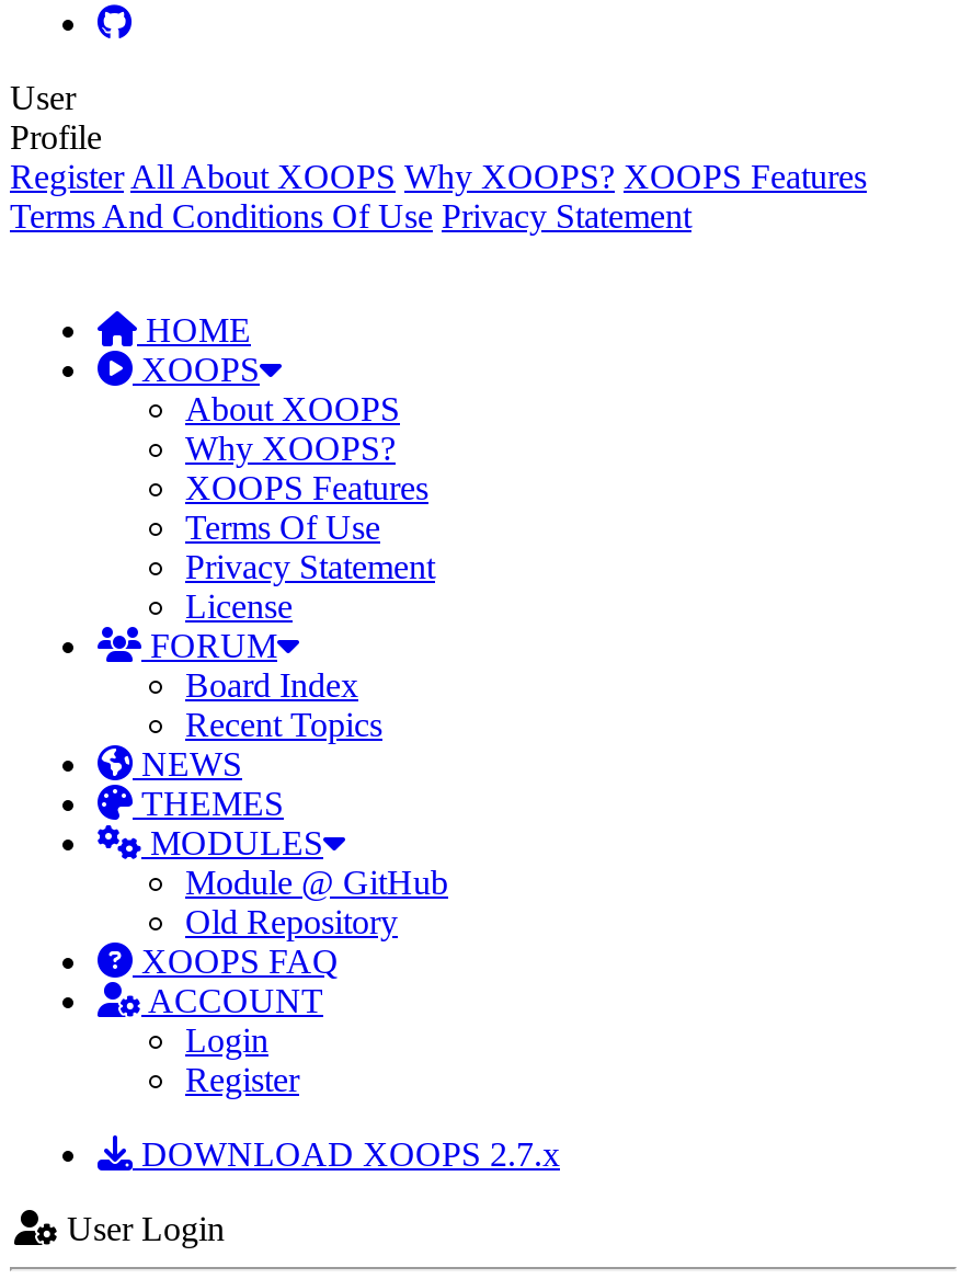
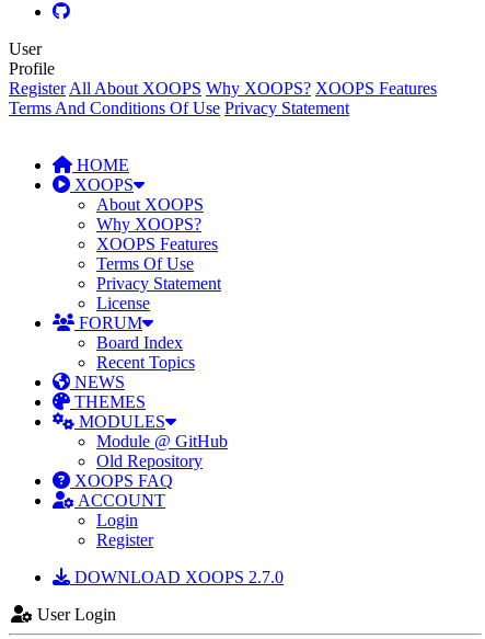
- DOWNLOAD XOOPS 2.7.x
+ DOWNLOAD XOOPS 2.7.0
